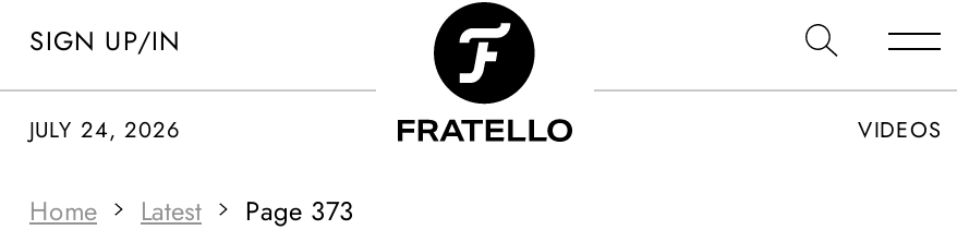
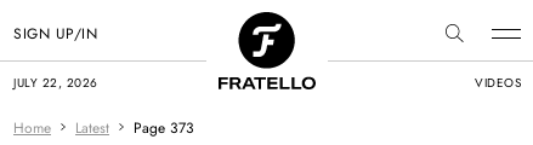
- JULY 24, 2026
+ JULY 22, 2026
